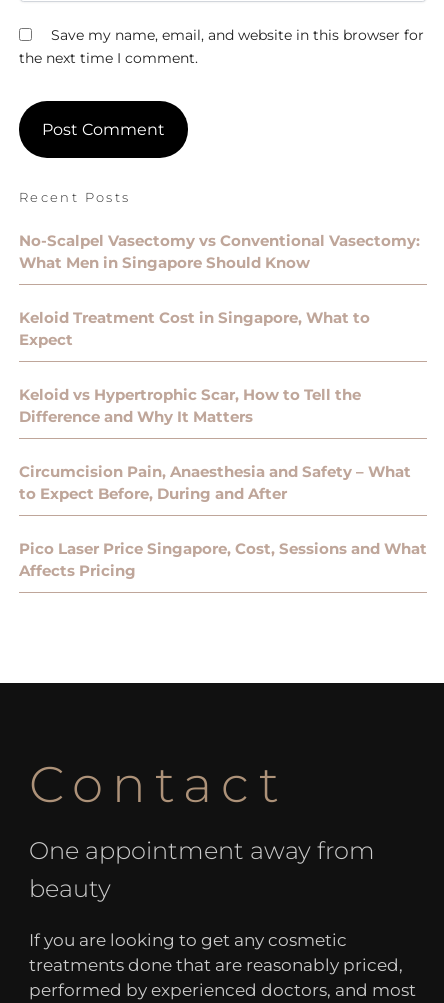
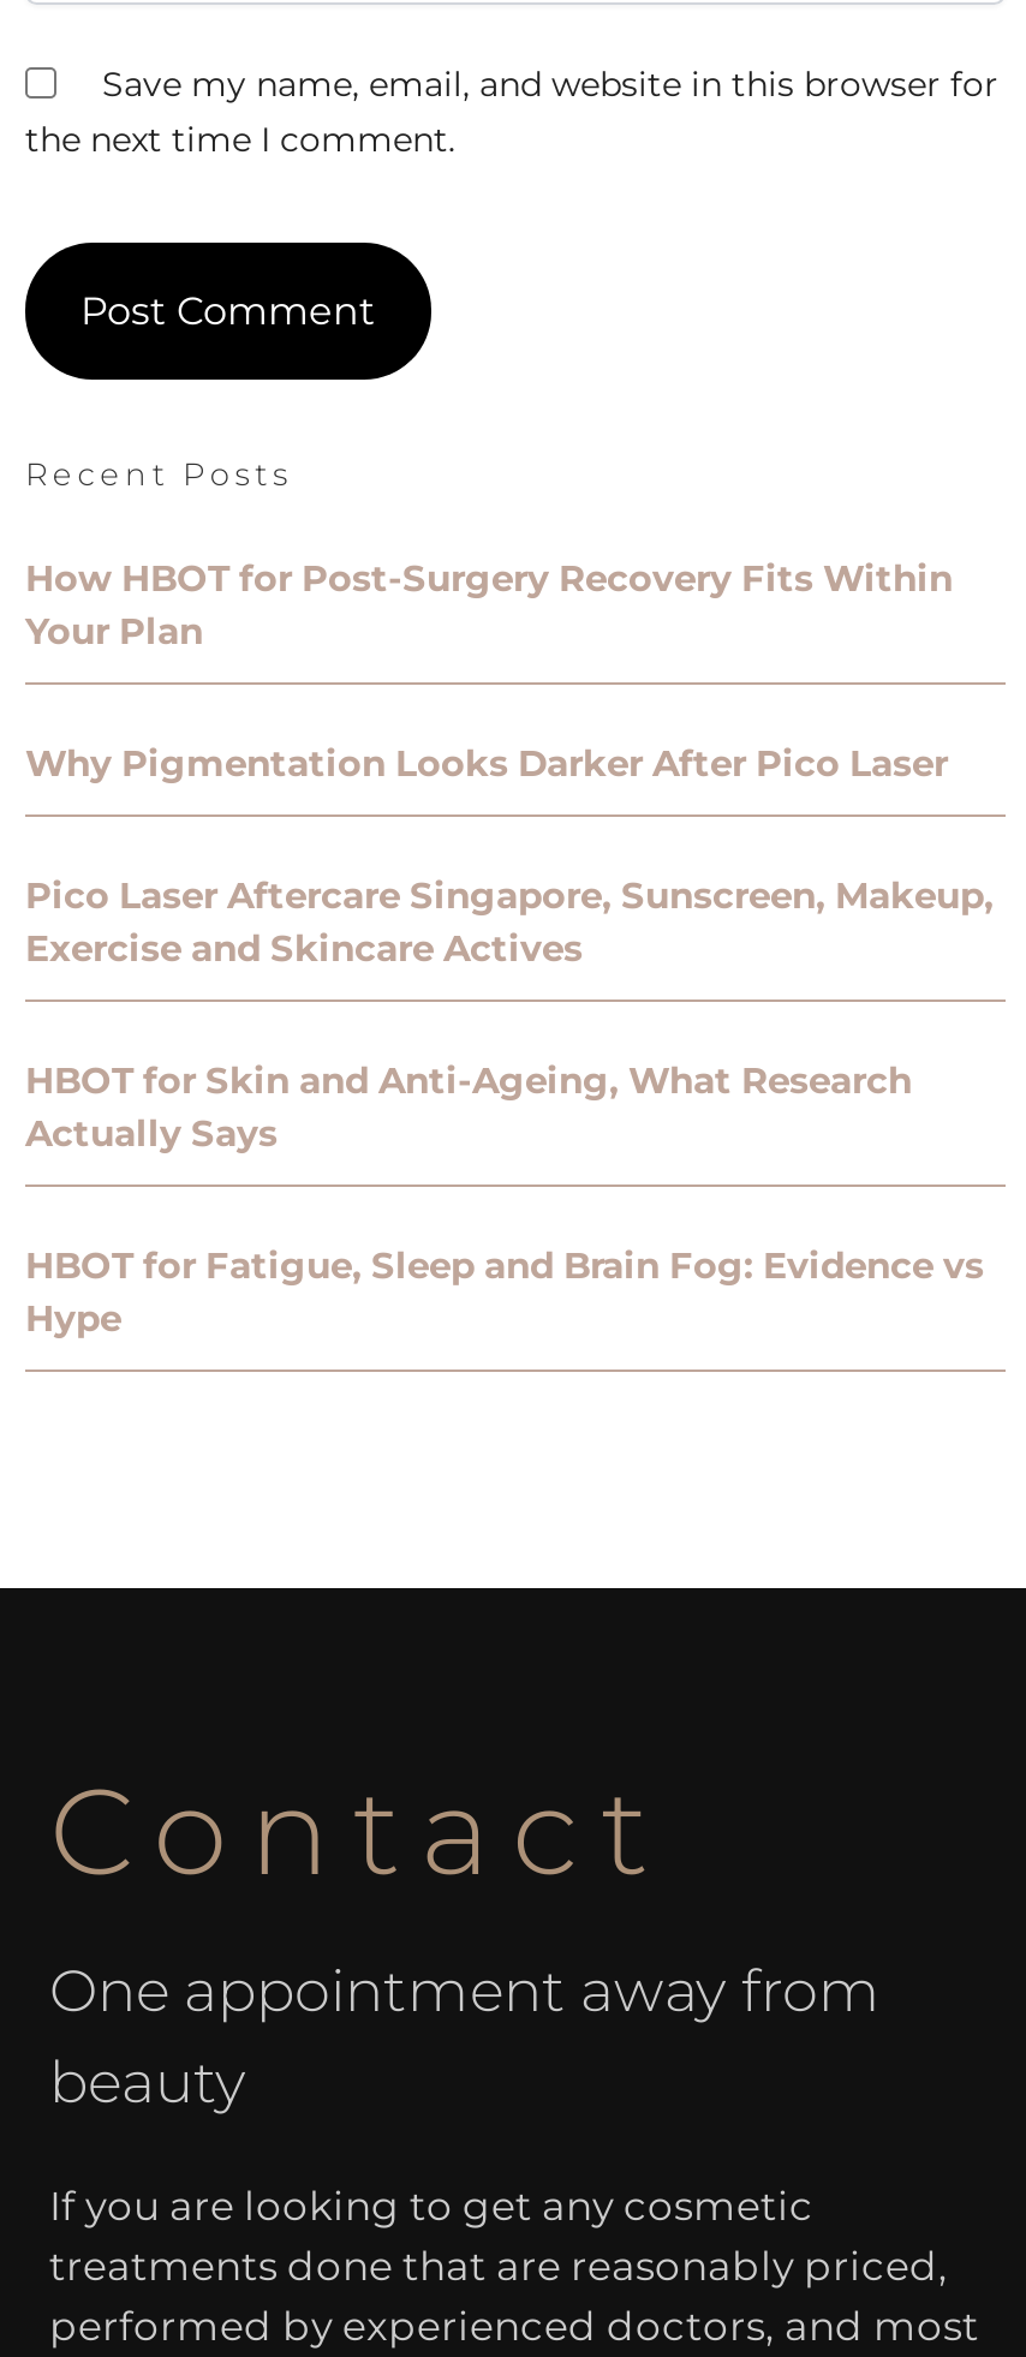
- No-Scalpel Vasectomy vs Conventional Vasectomy:
- What Men in Singapore Should Know
+ How HBOT for Post-Surgery Recovery Fits Within
+ Your Plan

- Keloid Treatment Cost in Singapore, What to
- Expect
+ Why Pigmentation Looks Darker After Pico Laser

- Keloid vs Hypertrophic Scar, How to Tell the
- Difference and Why It Matters
+ Pico Laser Aftercare Singapore, Sunscreen, Makeup,
+ Exercise and Skincare Actives

- Circumcision Pain, Anaesthesia and Safety – What
- to Expect Before, During and After
+ HBOT for Skin and Anti-Ageing, What Research
+ Actually Says

- Pico Laser Price Singapore, Cost, Sessions and What
- Affects Pricing
+ HBOT for Fatigue, Sleep and Brain Fog: Evidence vs
+ Hype
